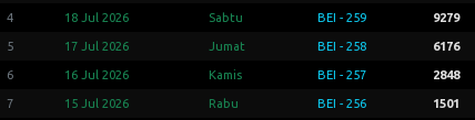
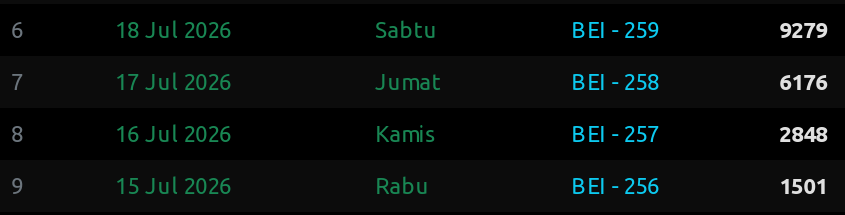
- 4
+ 6

- 5
+ 7

- 6
+ 8

- 7
+ 9
